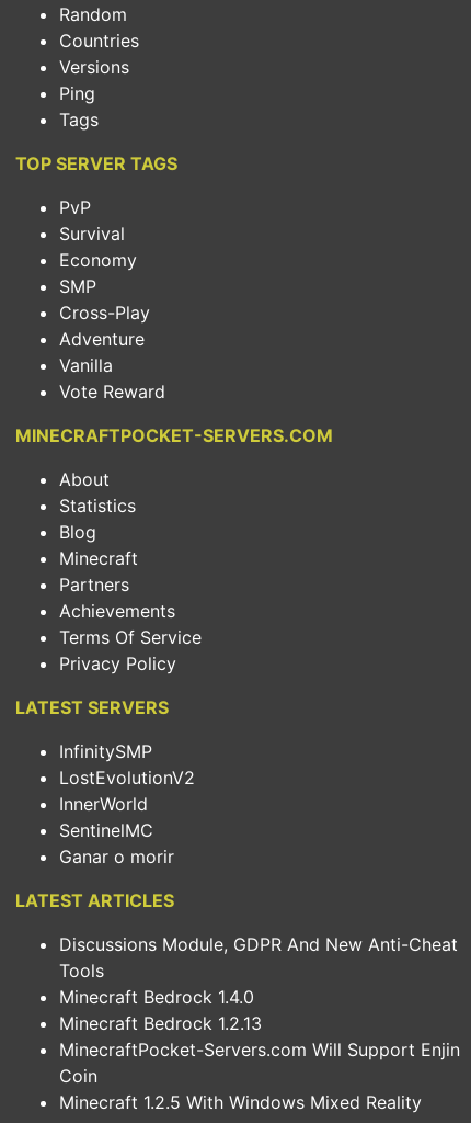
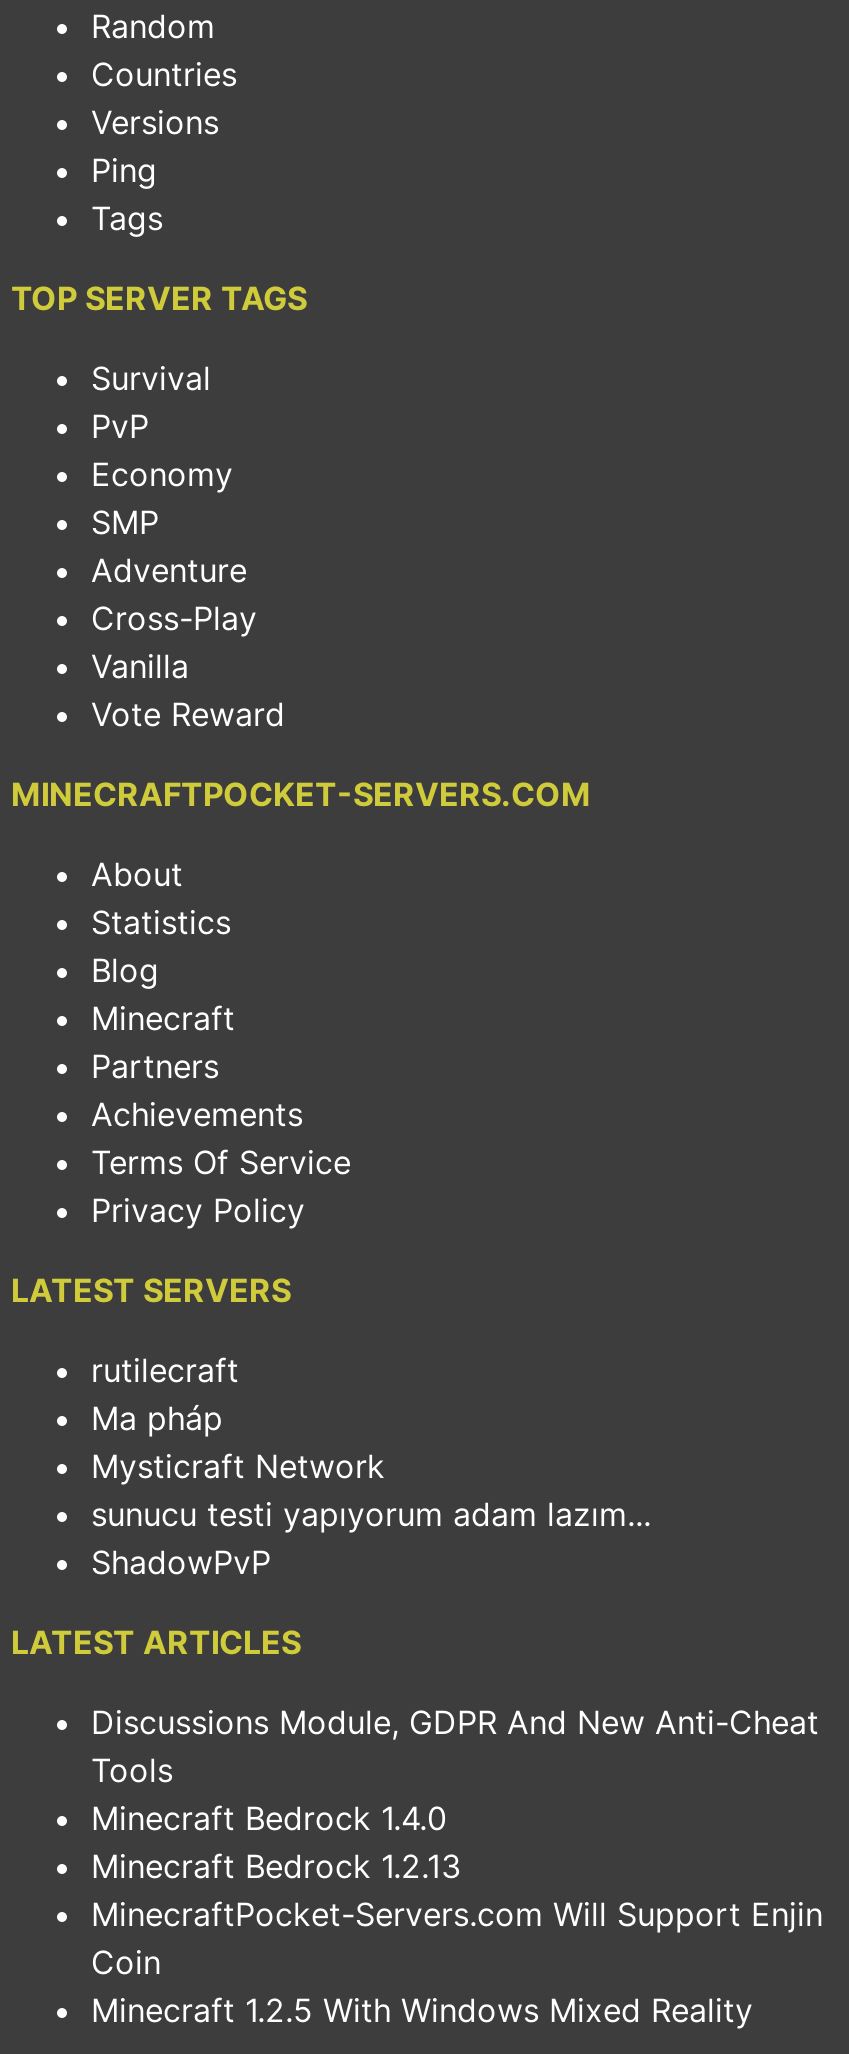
moved down: PvP

moved up: Survival

moved down: Cross-Play

moved up: Adventure

- InfinitySMP
- LostEvolutionV2
- InnerWorld
- SentinelMC
- Ganar o morir
+ rutilecraft
+ Ma pháp
+ Mysticraft Network
+ sunucu testi yapıyorum adam lazım...
+ ShadowPvP
